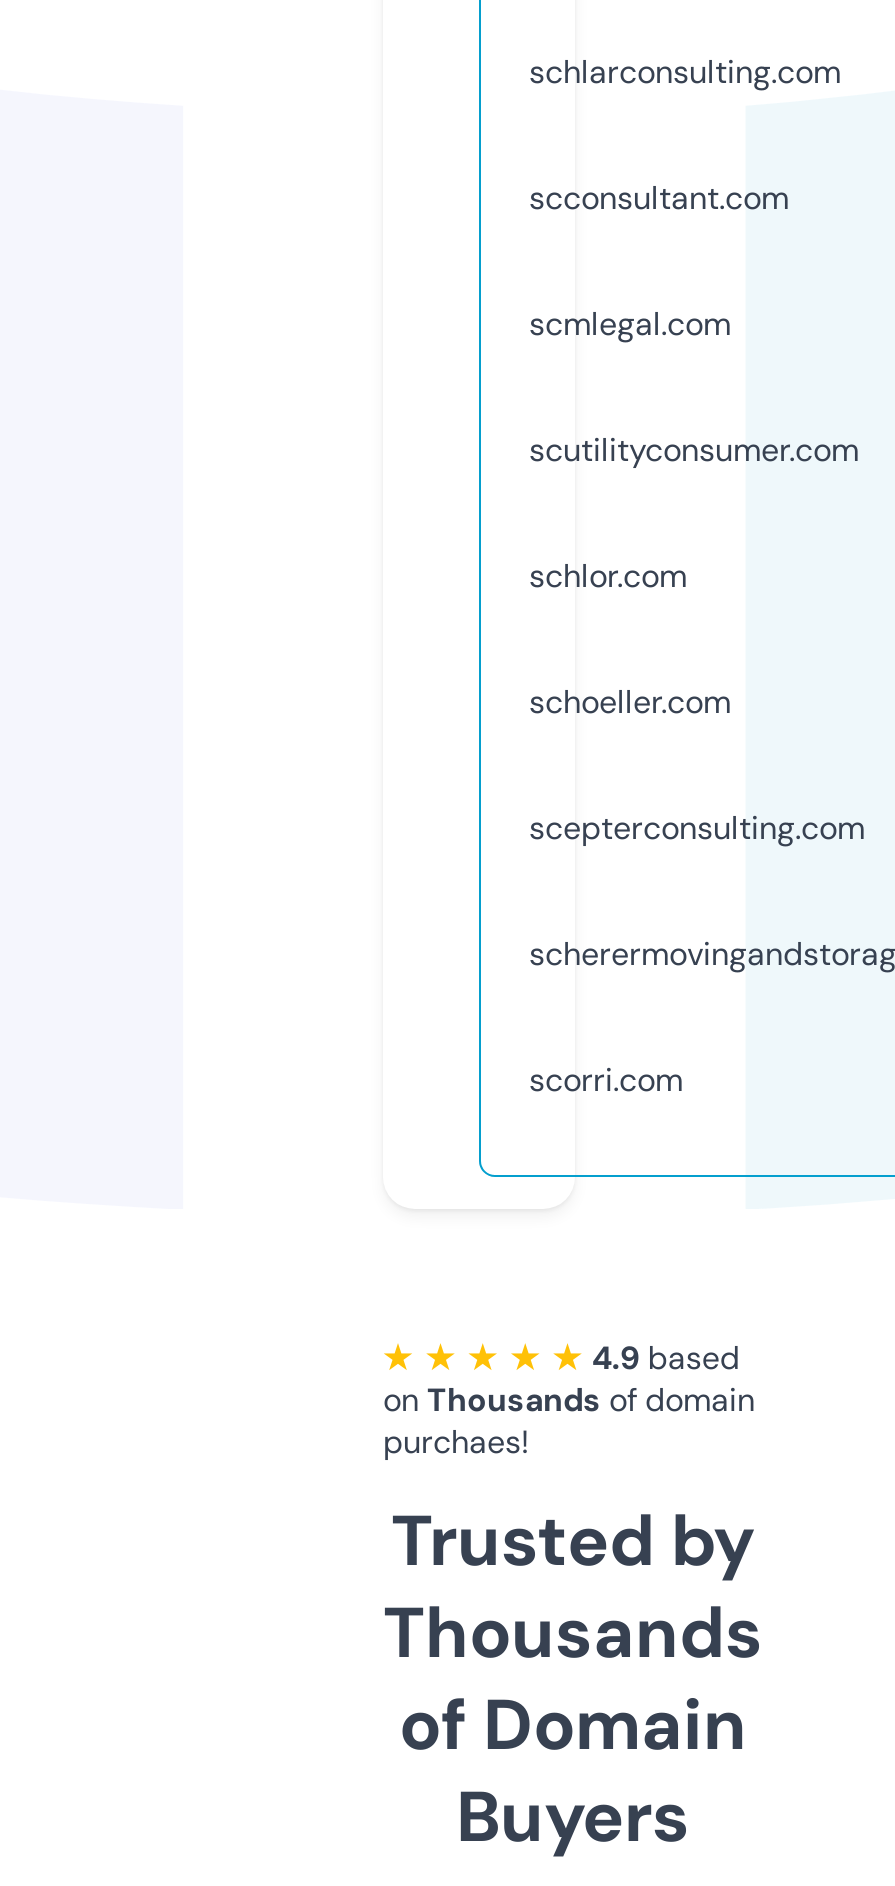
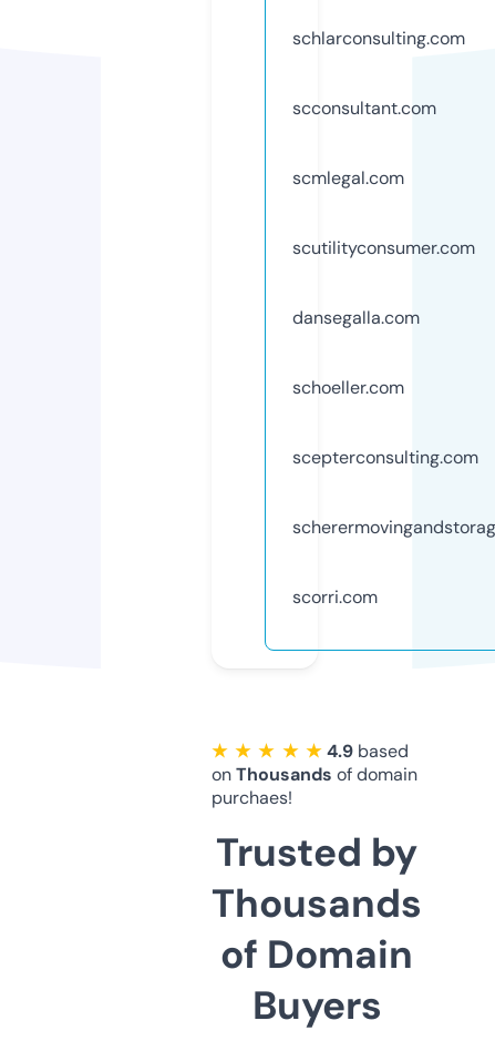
- schlor.com
+ dansegalla.com
